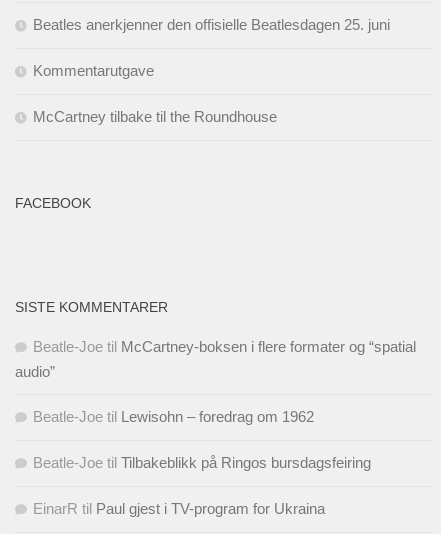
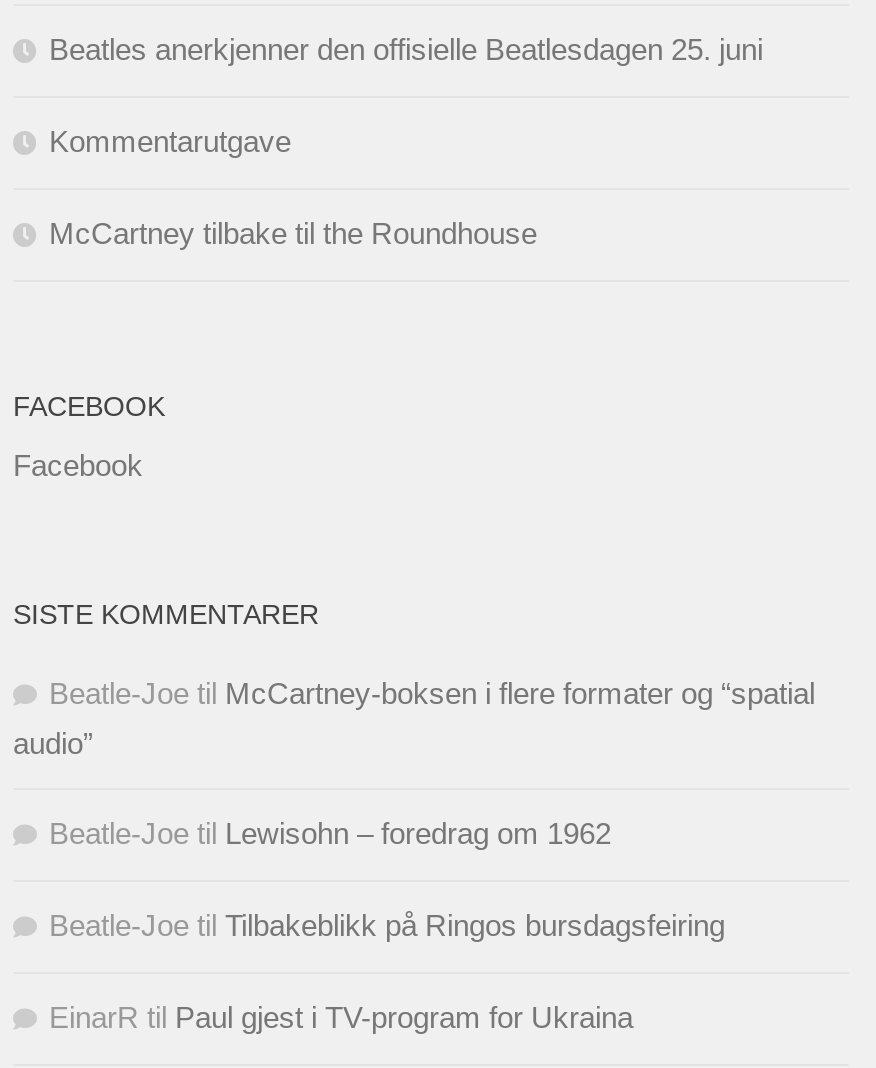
+ Facebook
